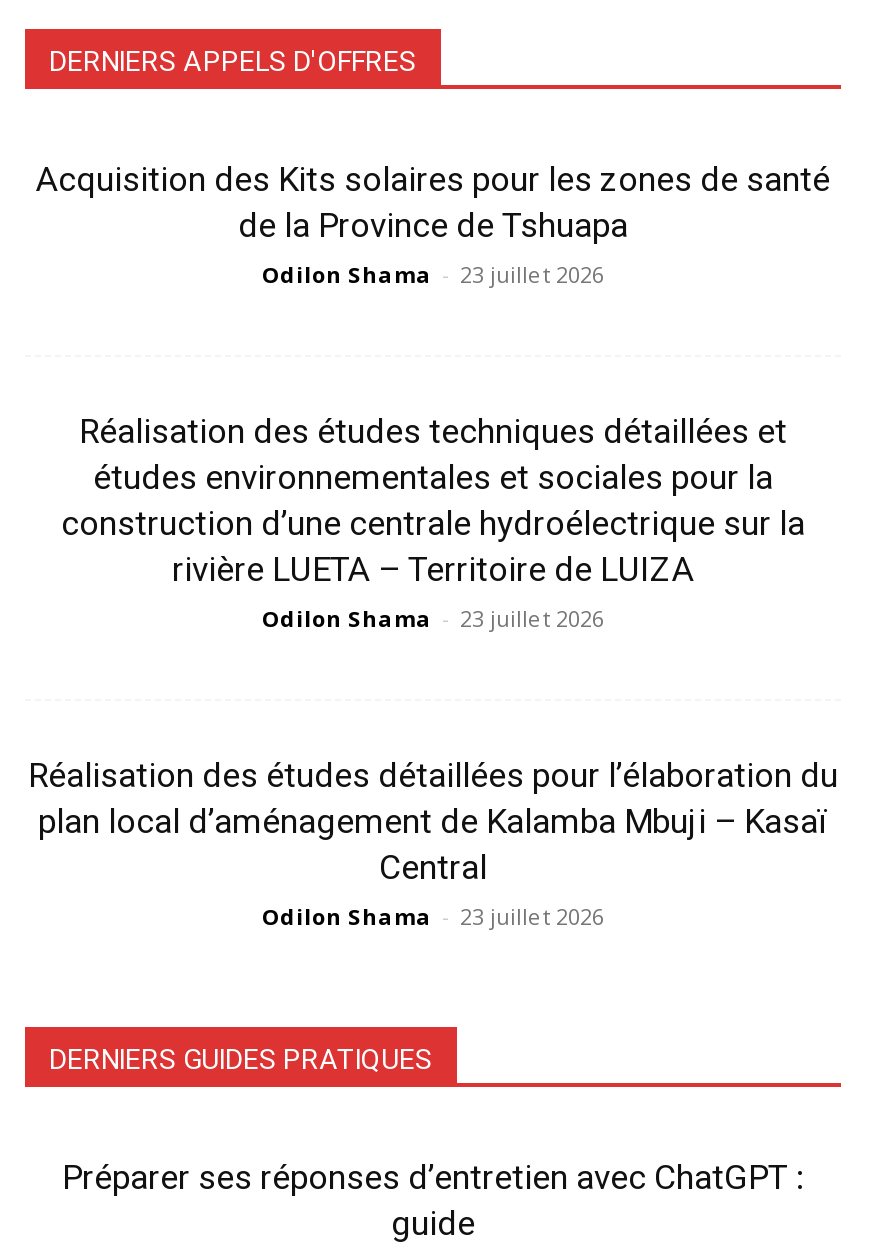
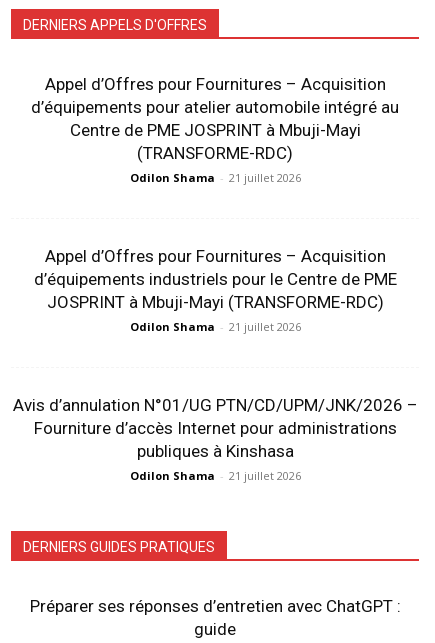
- Acquisition des Kits solaires pour les zones de santé
- de la Province de Tshuapa
- Odilon Shama - 23 juillet 2026
+ Appel d’Offres pour Fournitures – Acquisition
+ d’équipements pour atelier automobile intégré au
+ Centre de PME JOSPRINT à Mbuji-Mayi
+ (TRANSFORME-RDC)
+ Odilon Shama - 21 juillet 2026

- Réalisation des études techniques détaillées et
- études environnementales et sociales pour la
- construction d’une centrale hydroélectrique sur la
- rivière LUETA – Territoire de LUIZA
- Odilon Shama - 23 juillet 2026
+ Appel d’Offres pour Fournitures – Acquisition
+ d’équipements industriels pour le Centre de PME
+ JOSPRINT à Mbuji-Mayi (TRANSFORME-RDC)
+ Odilon Shama - 21 juillet 2026

- Réalisation des études détaillées pour l’élaboration du
- plan local d’aménagement de Kalamba Mbuji – Kasaï
- Central
- Odilon Shama - 23 juillet 2026
+ Avis d’annulation N°01/UG PTN/CD/UPM/JNK/2026 –
+ Fourniture d’accès Internet pour administrations
+ publiques à Kinshasa
+ Odilon Shama - 21 juillet 2026
